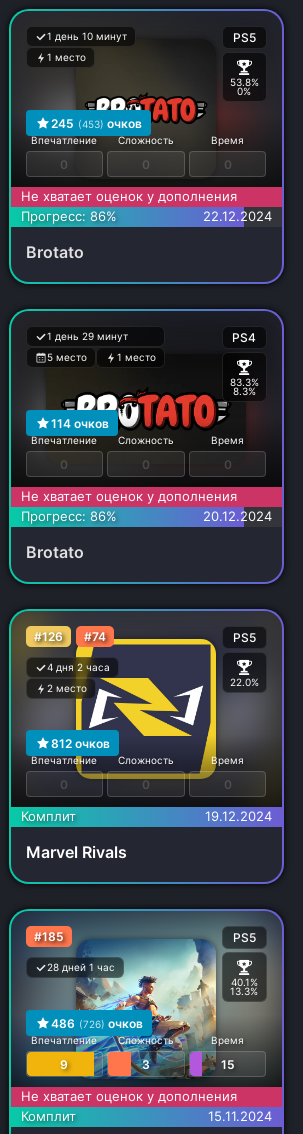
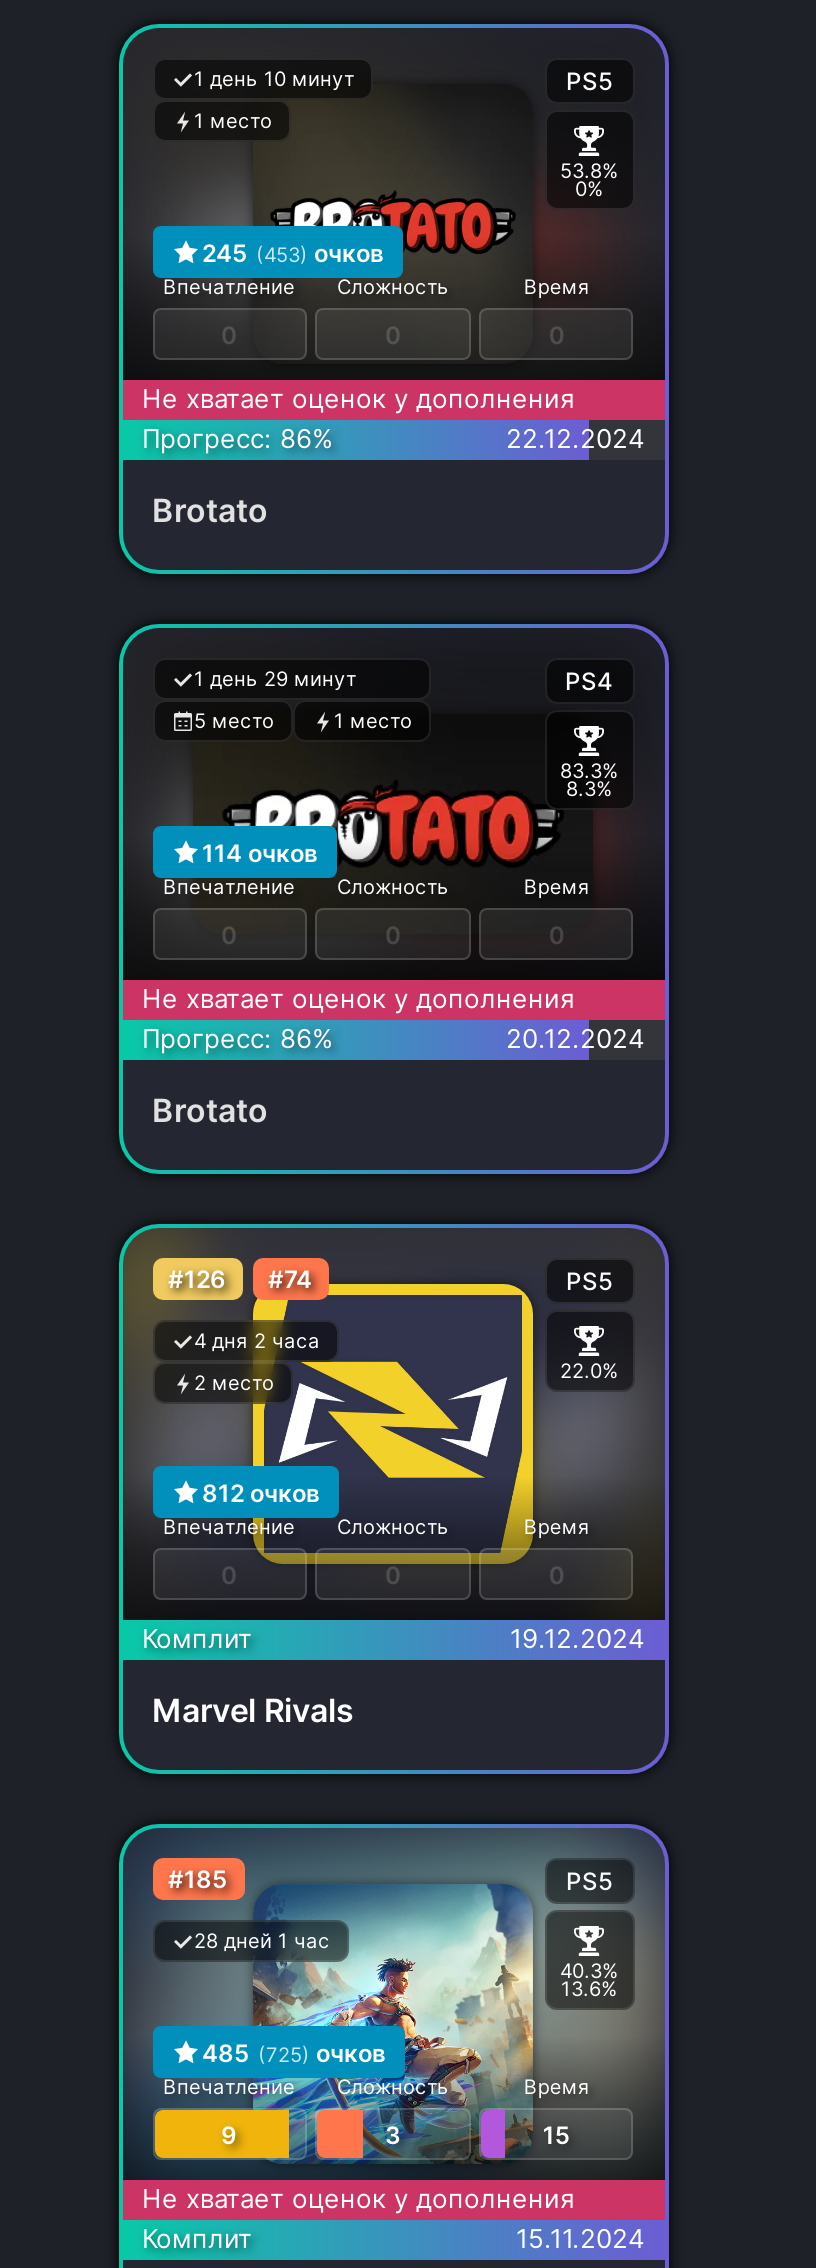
- 40.1%
+ 40.3%

- 13.3%
+ 13.6%

- 486 (726) очков
+ 485 (725) очков
